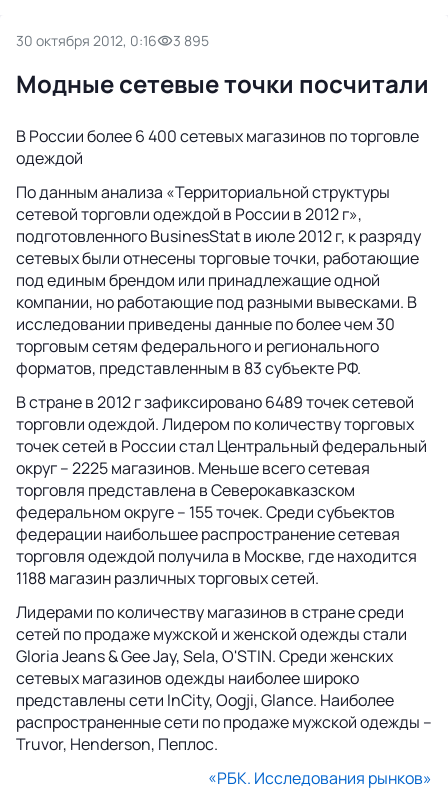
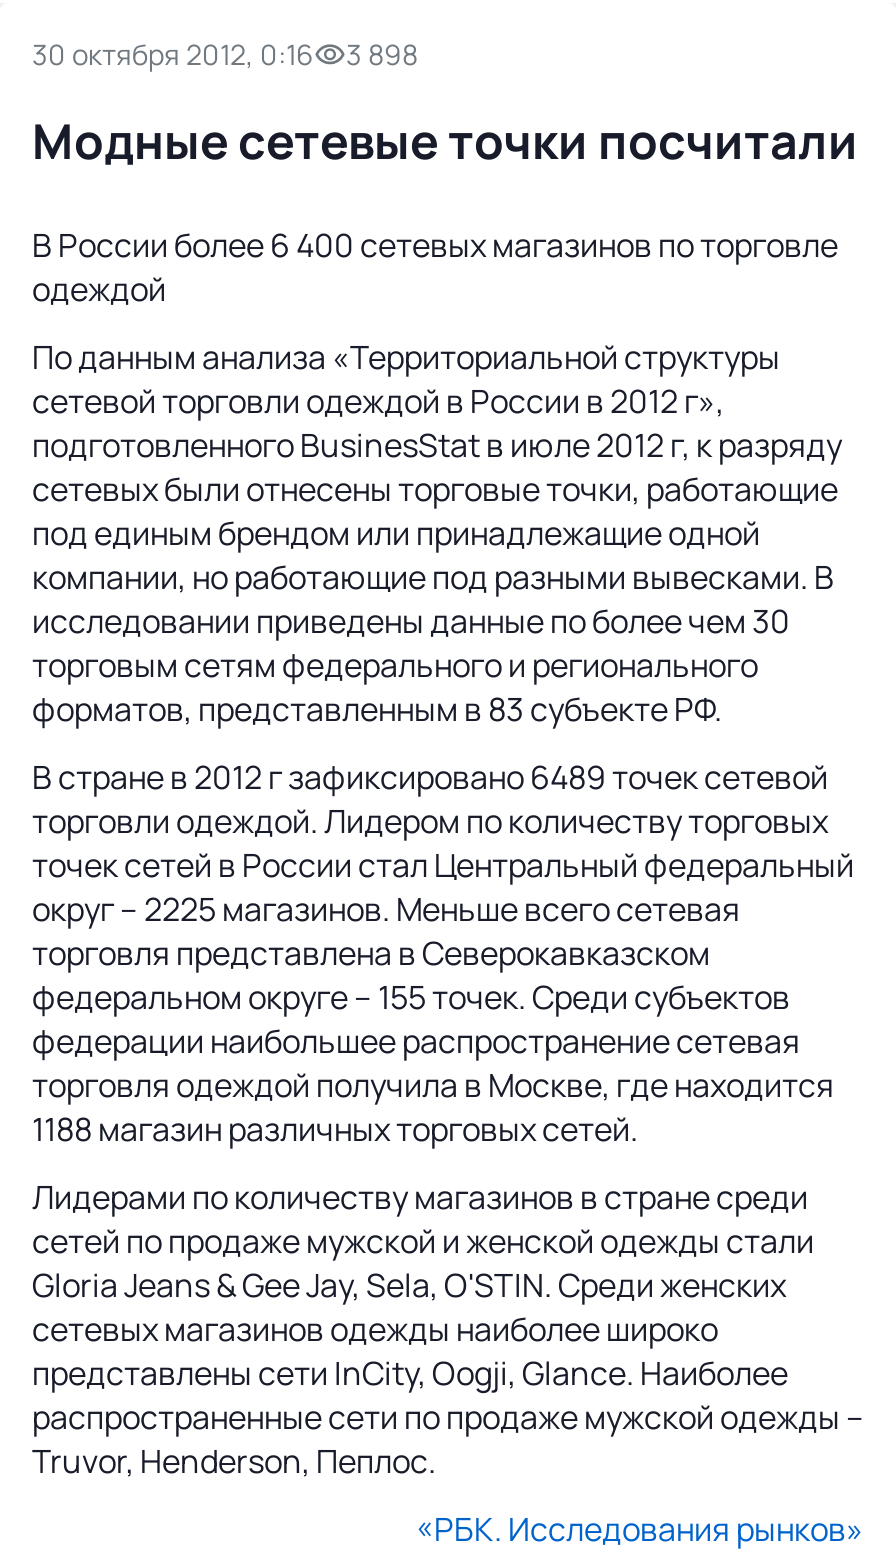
- 30 октября 2012, 0:16 3 895
+ 30 октября 2012, 0:16 3 898
